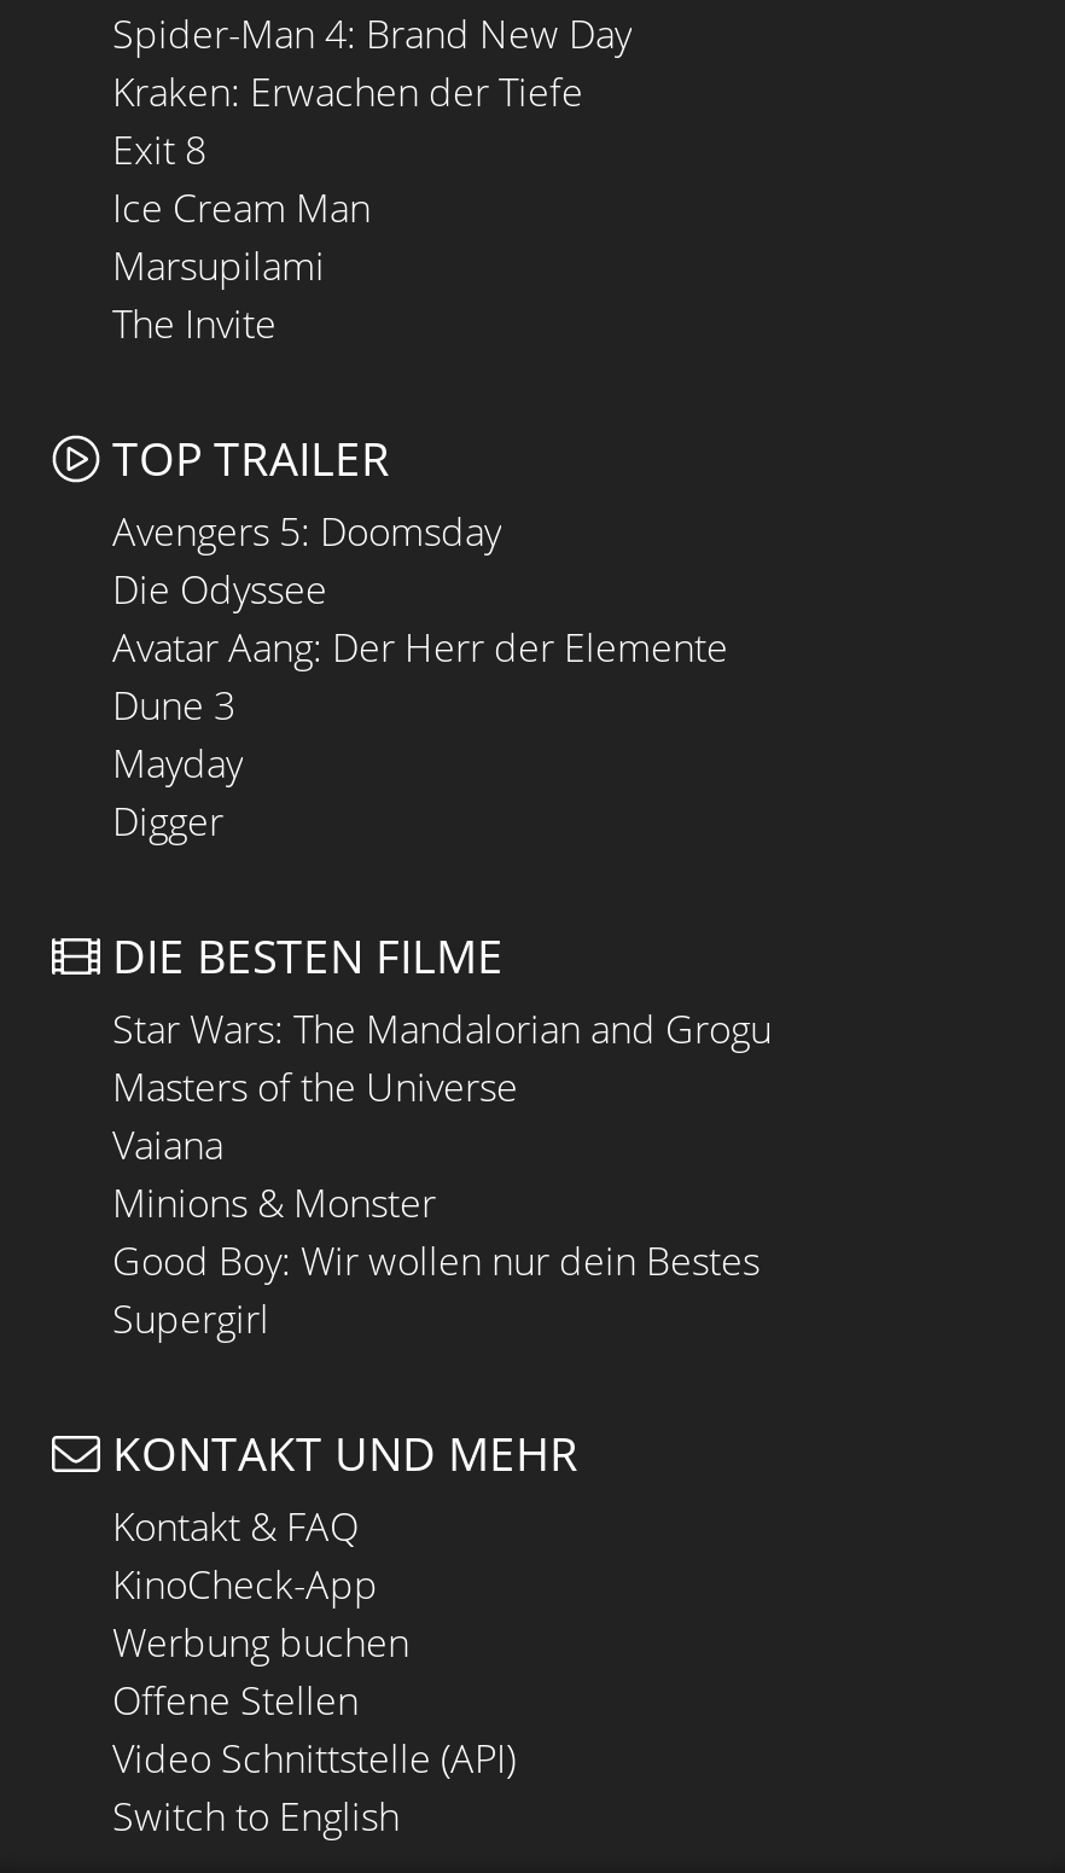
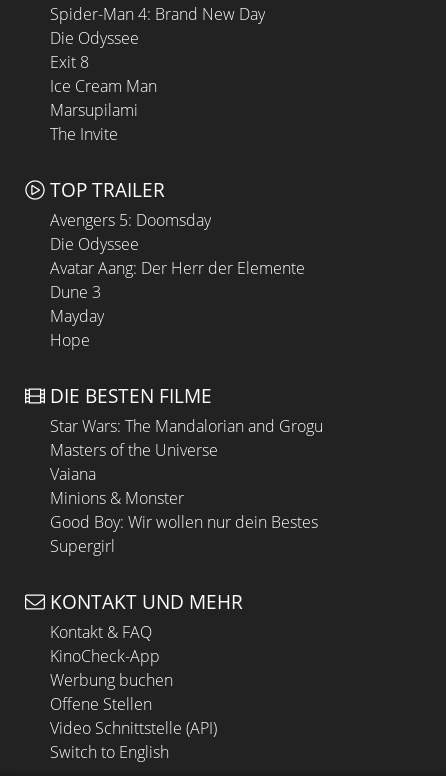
- Kraken: Erwachen der Tiefe
+ Die Odyssee

- Digger
+ Hope
